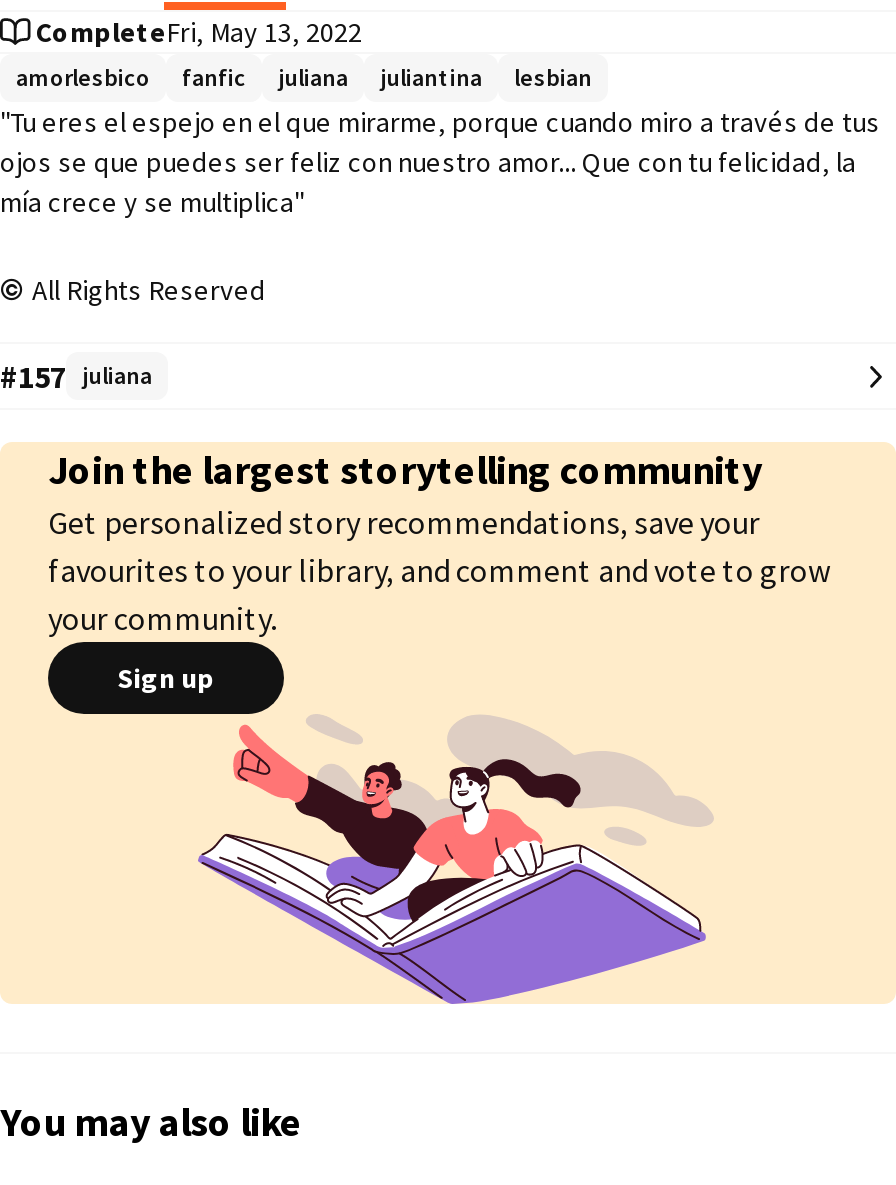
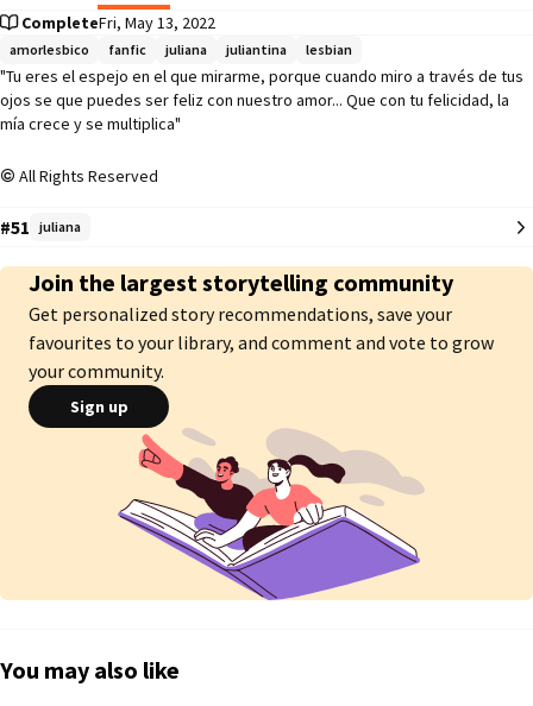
- #157 juliana
+ #51 juliana
